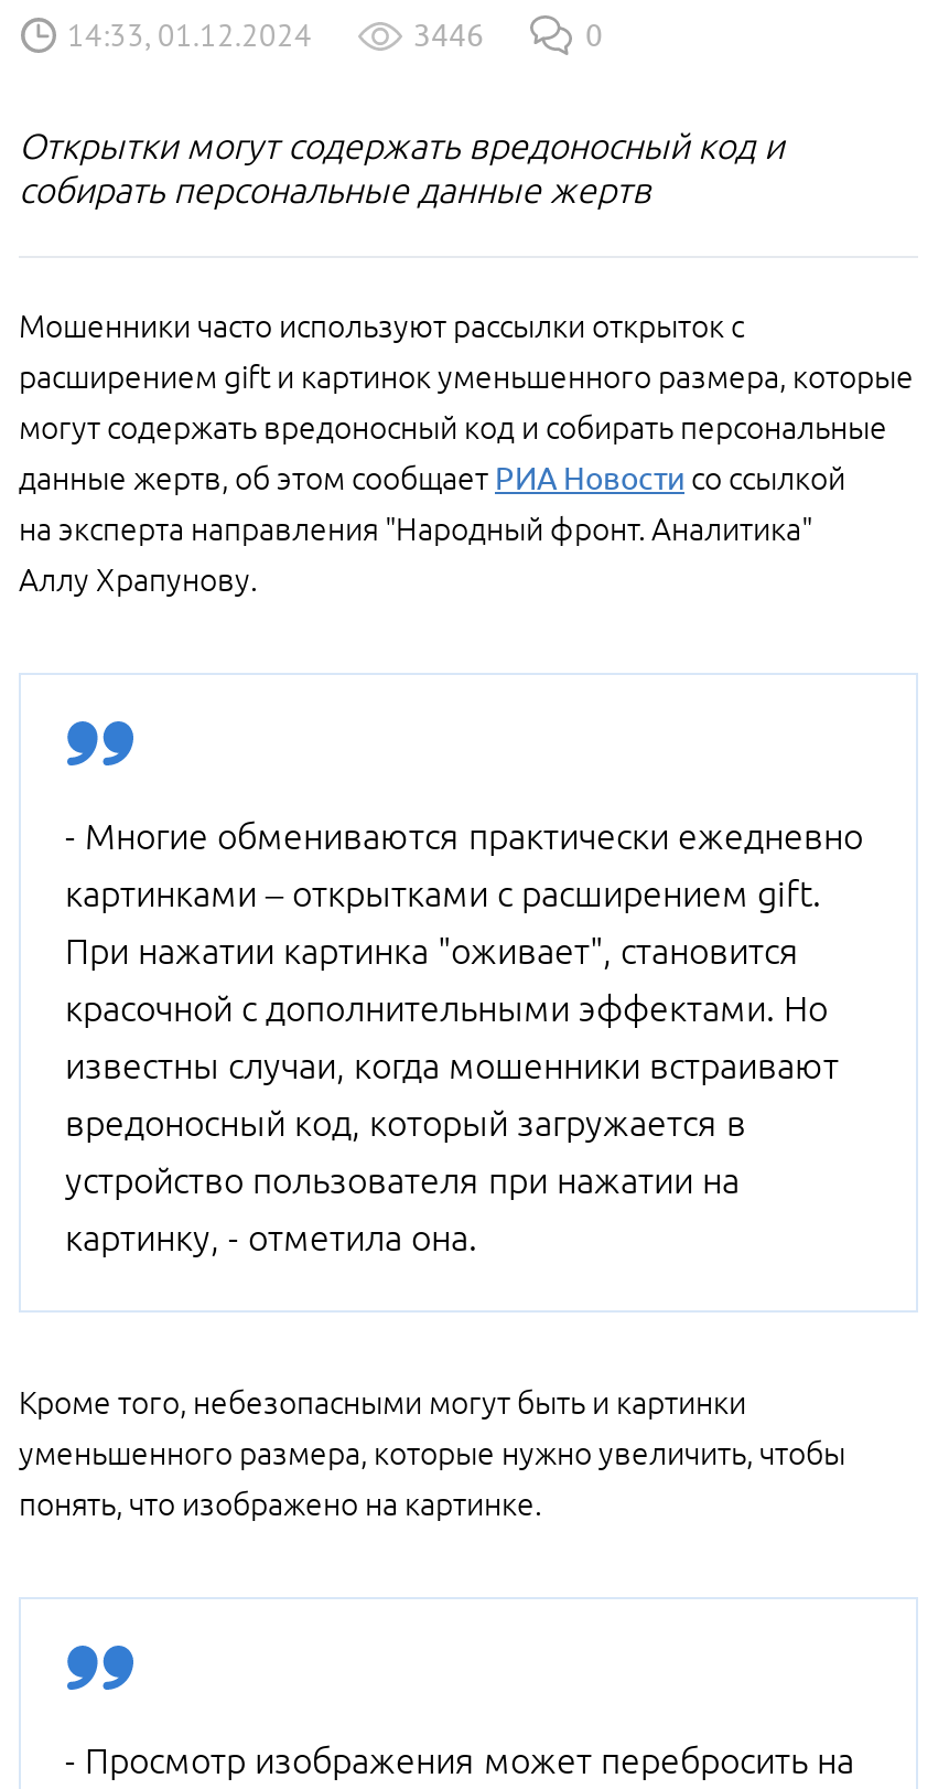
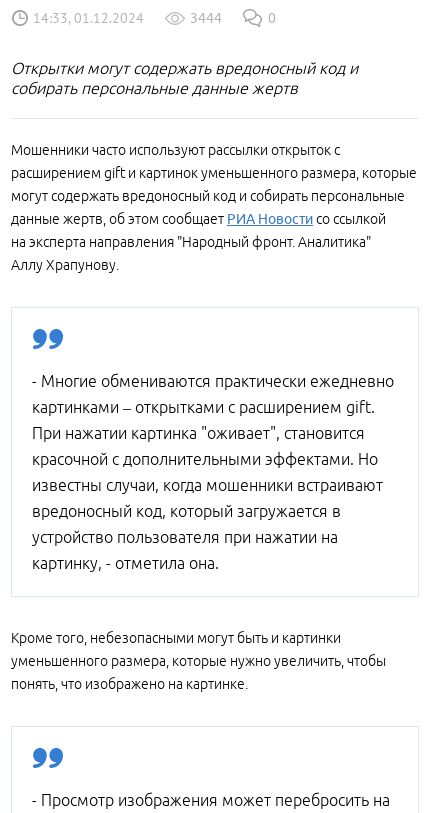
- 3446
+ 3444
